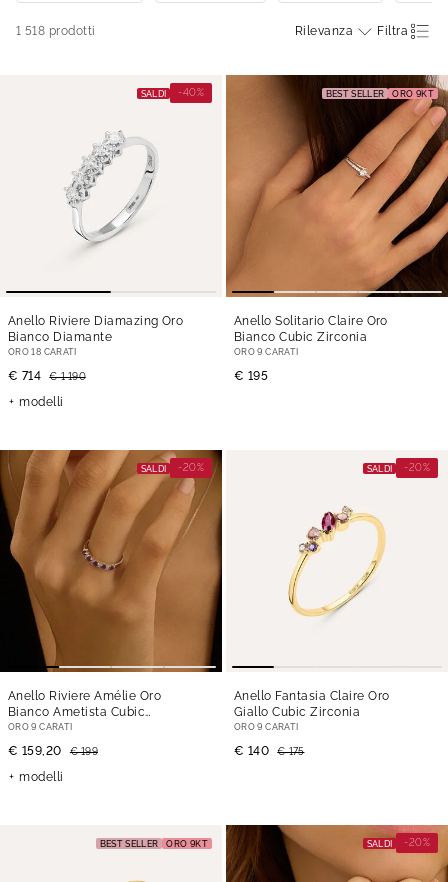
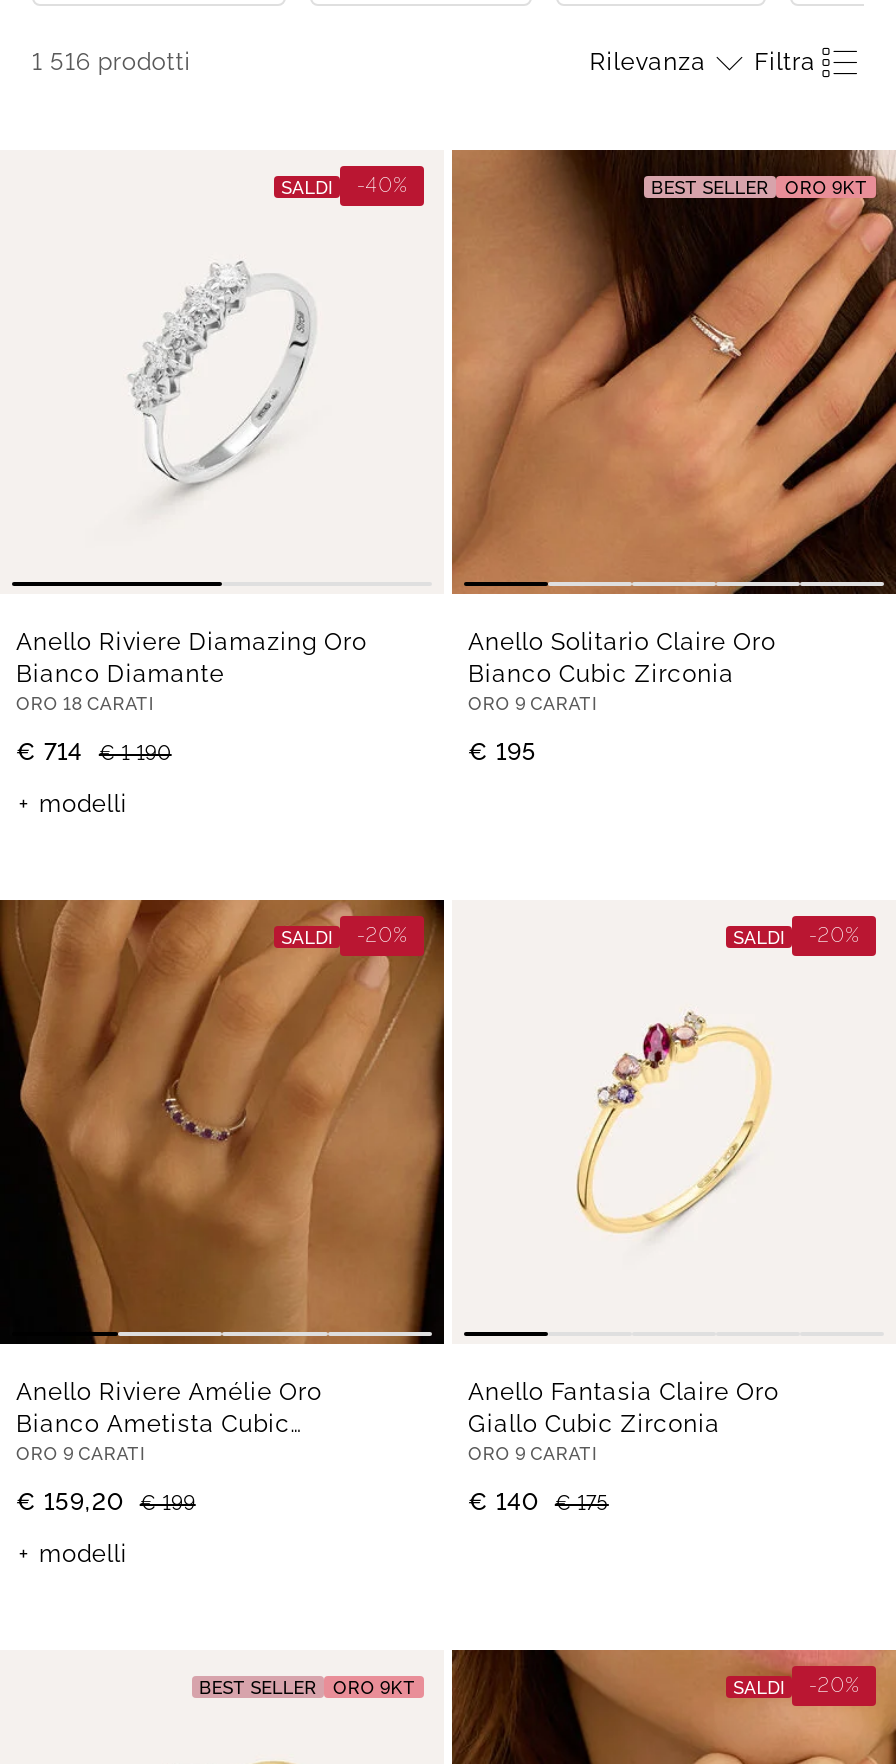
- 1 518 prodotti
+ 1 516 prodotti
